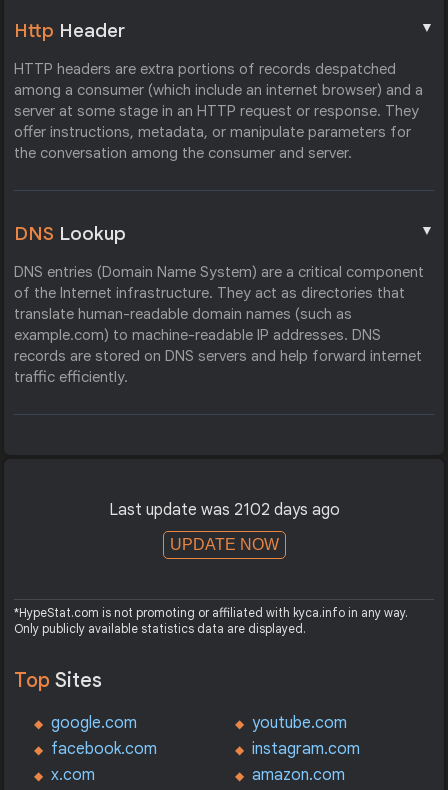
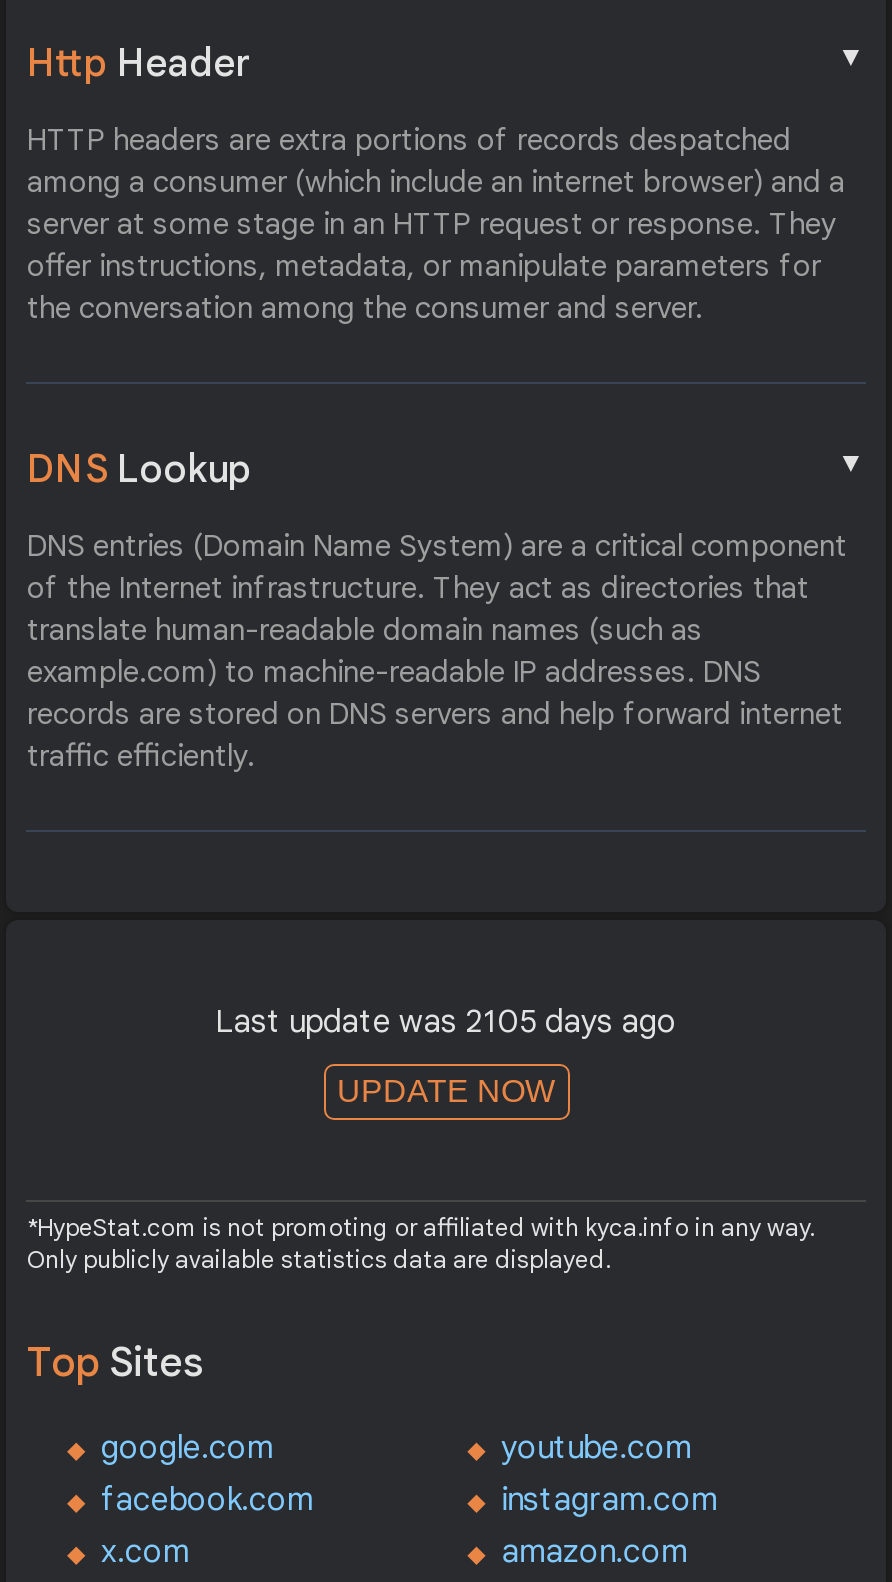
- Last update was 2102 days ago
+ Last update was 2105 days ago
